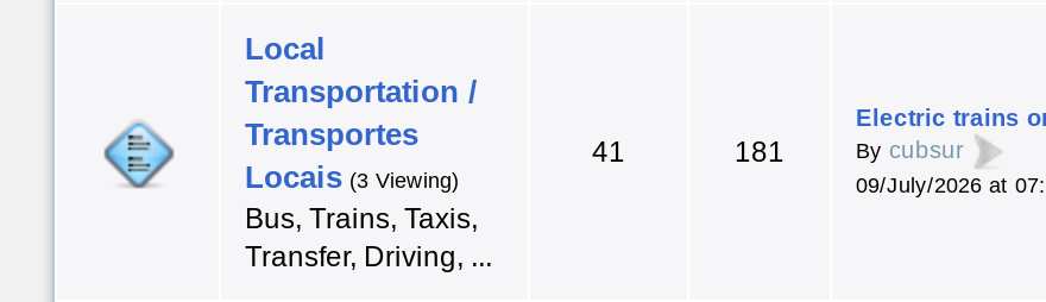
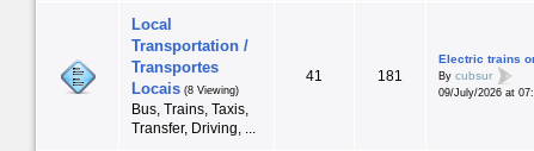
- Locais (3 Viewing)
+ Locais (8 Viewing)
